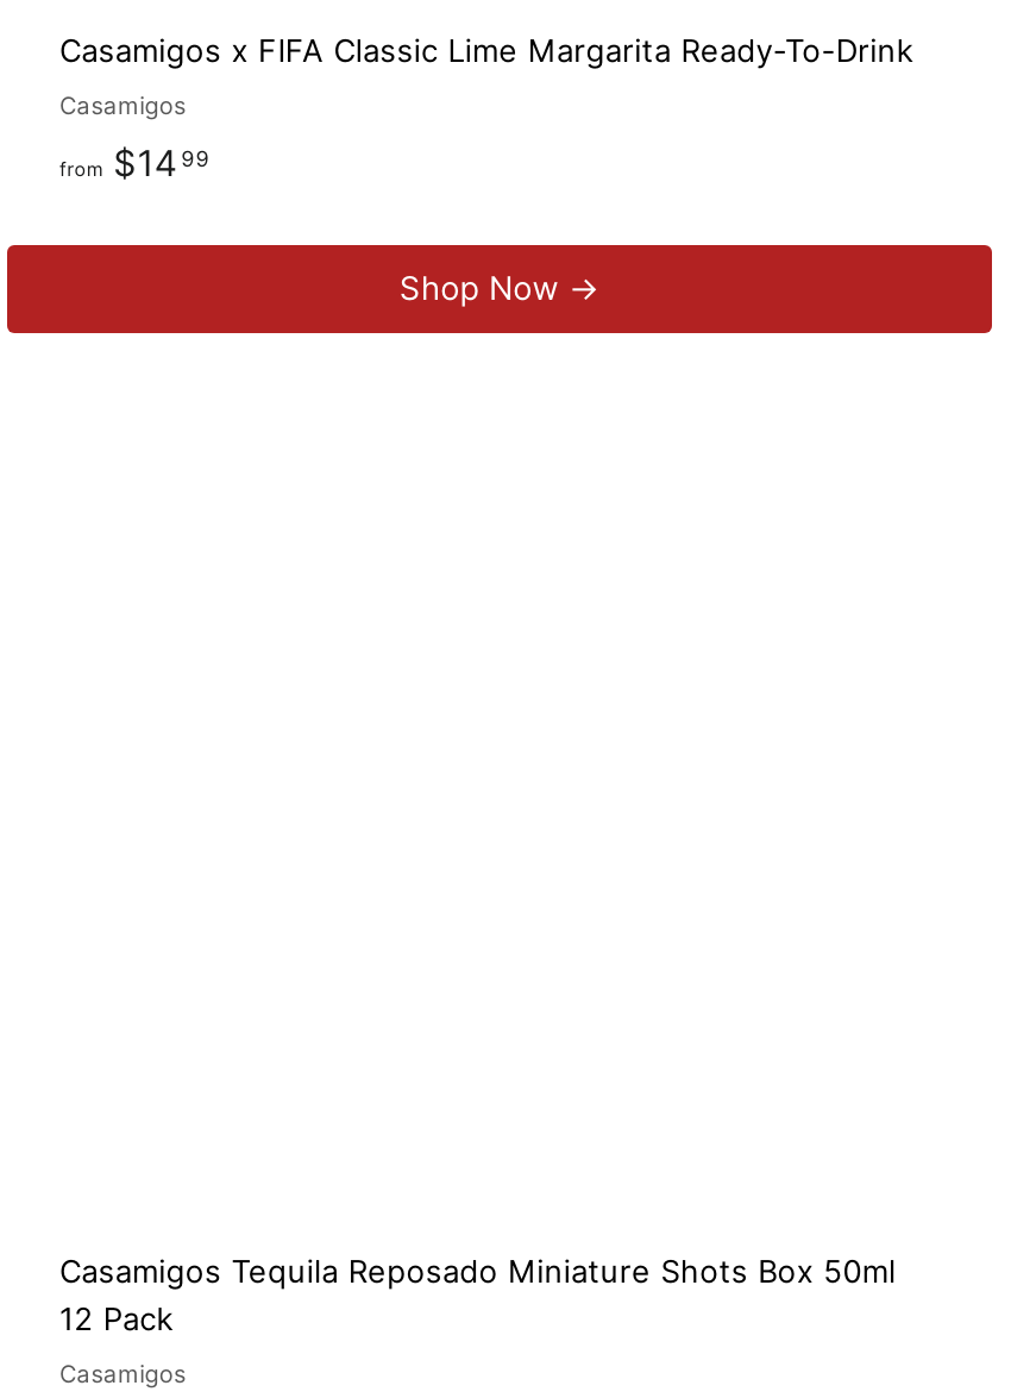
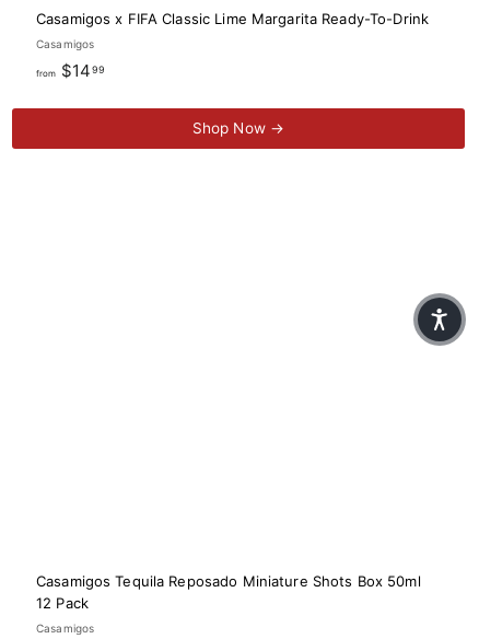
+ [image]
